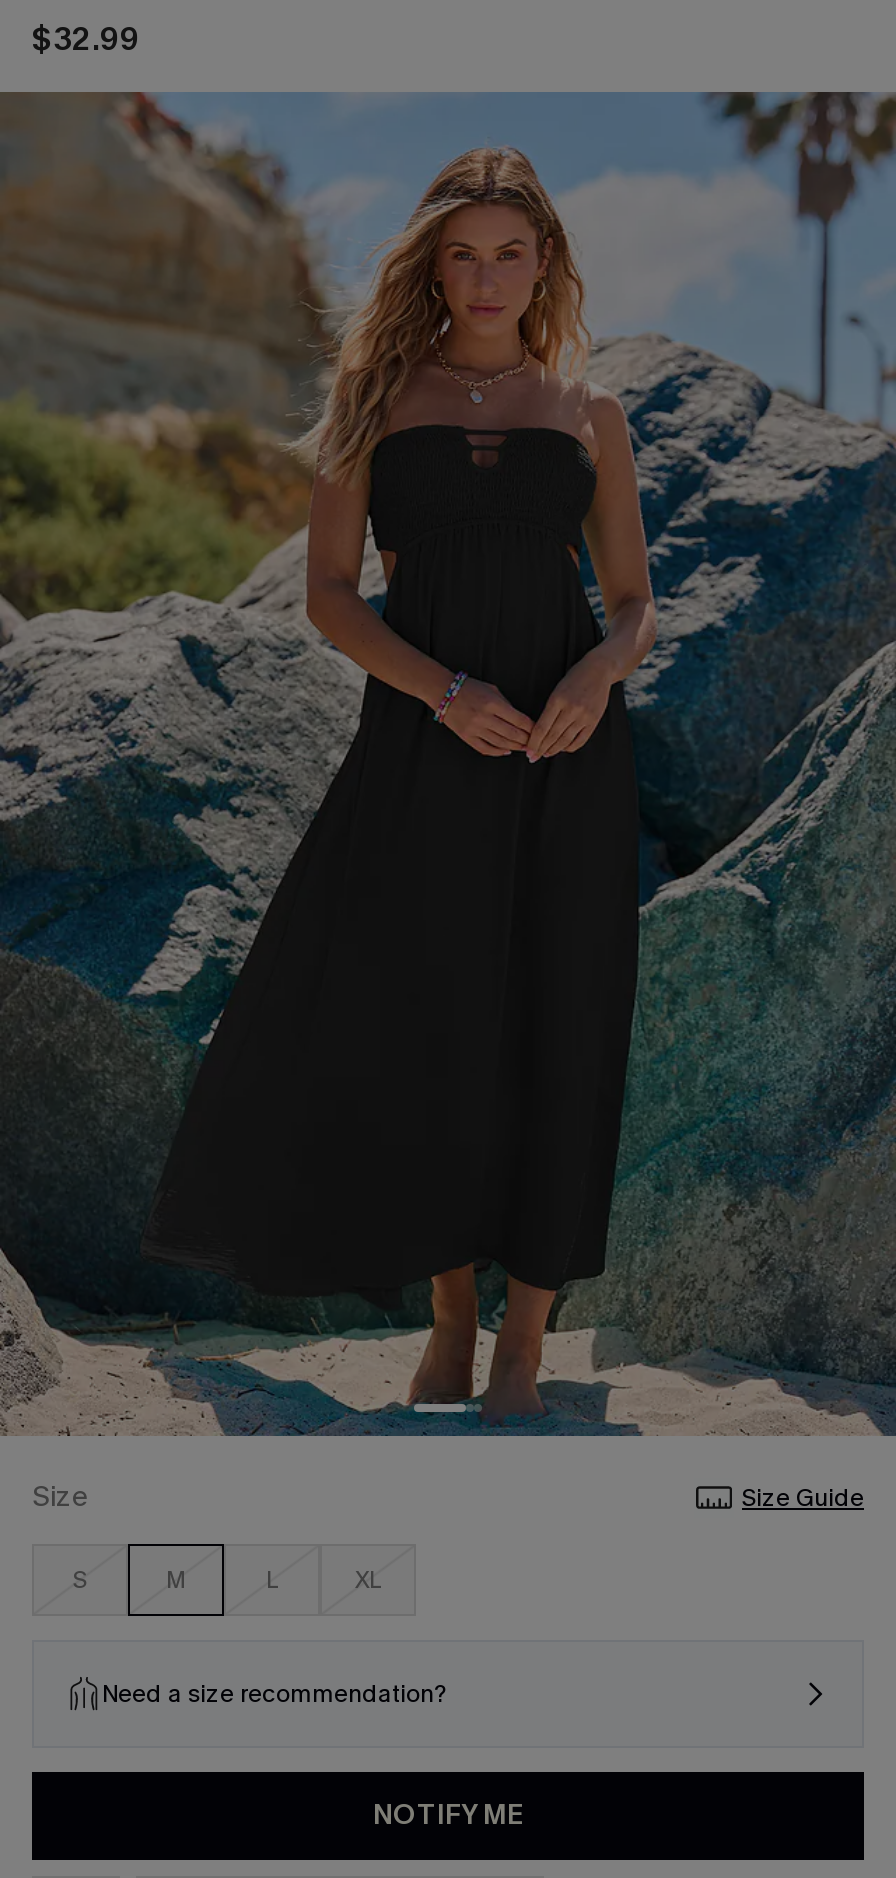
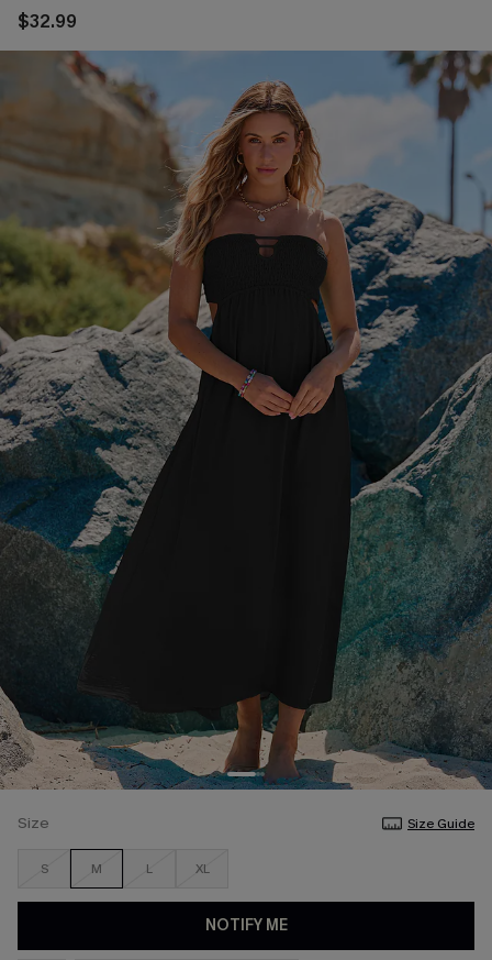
- Need a size recommendation?
